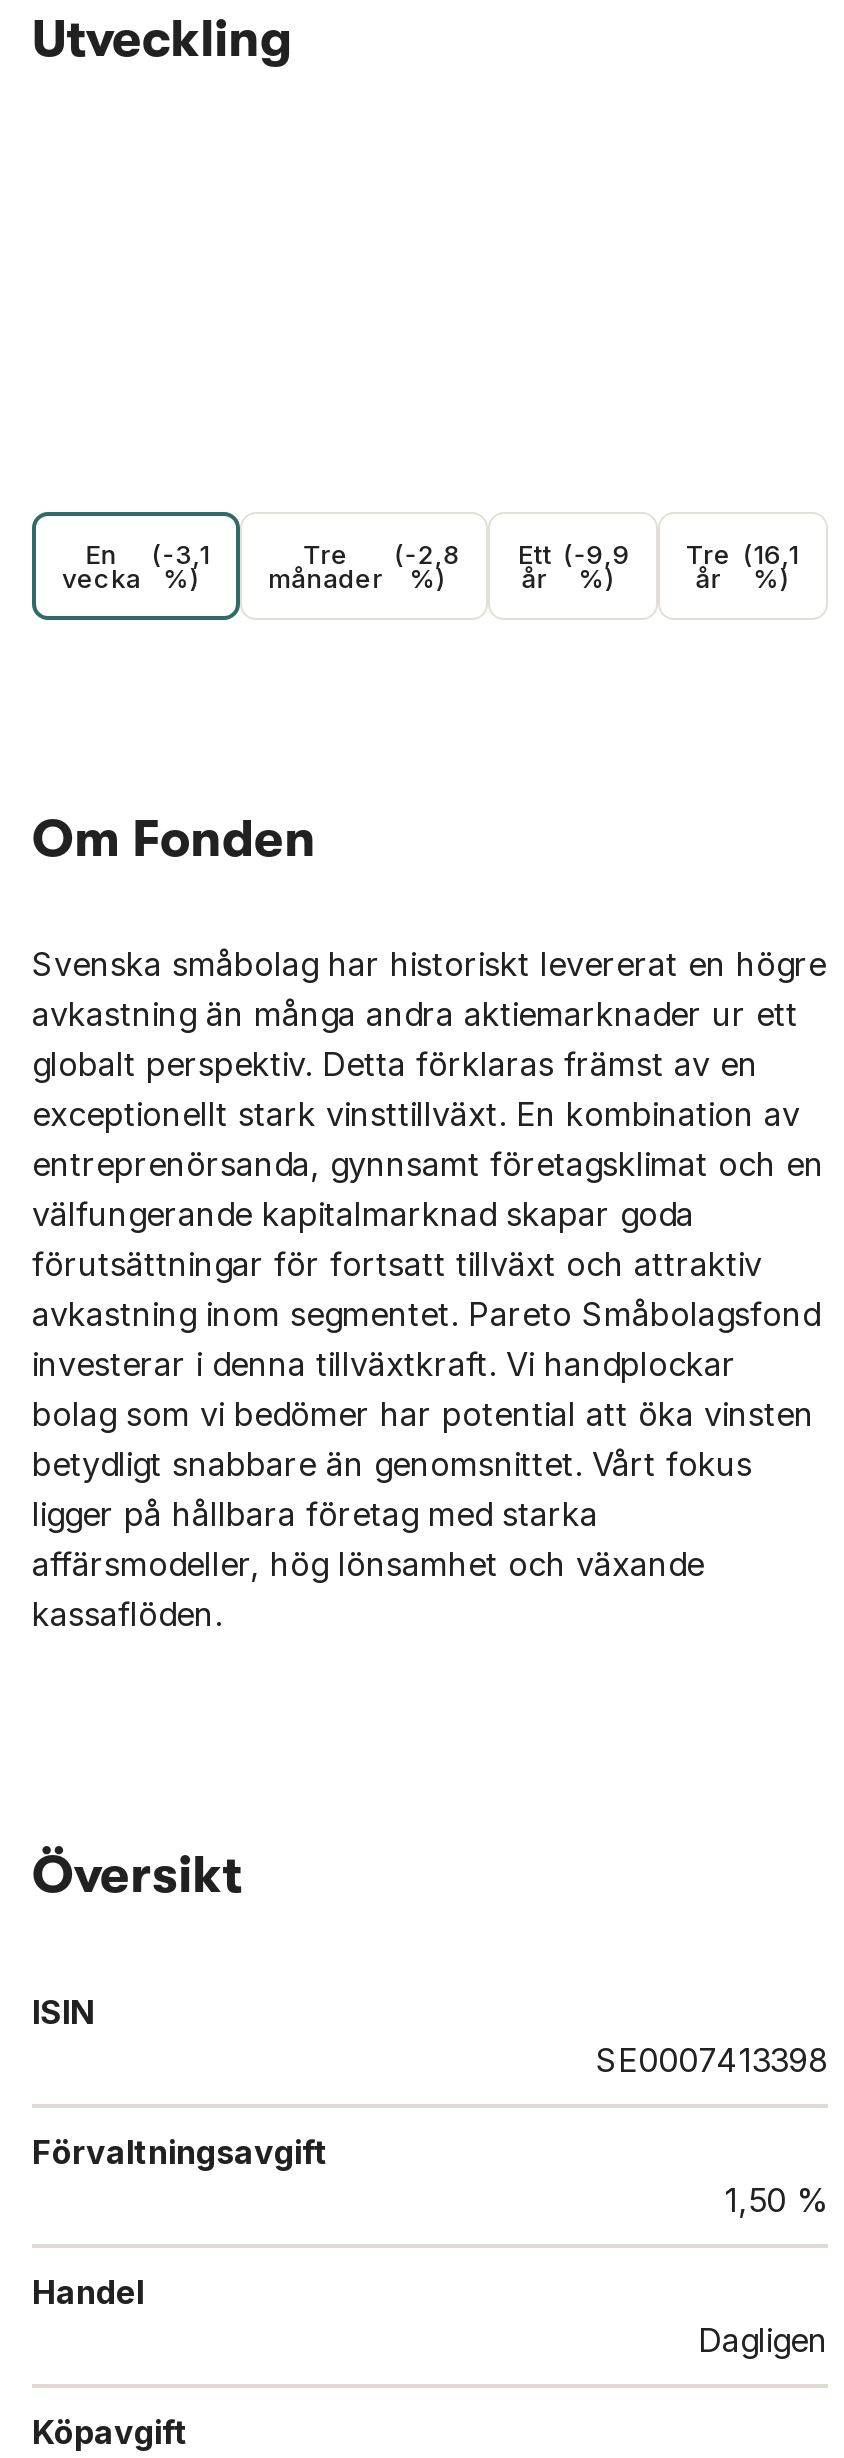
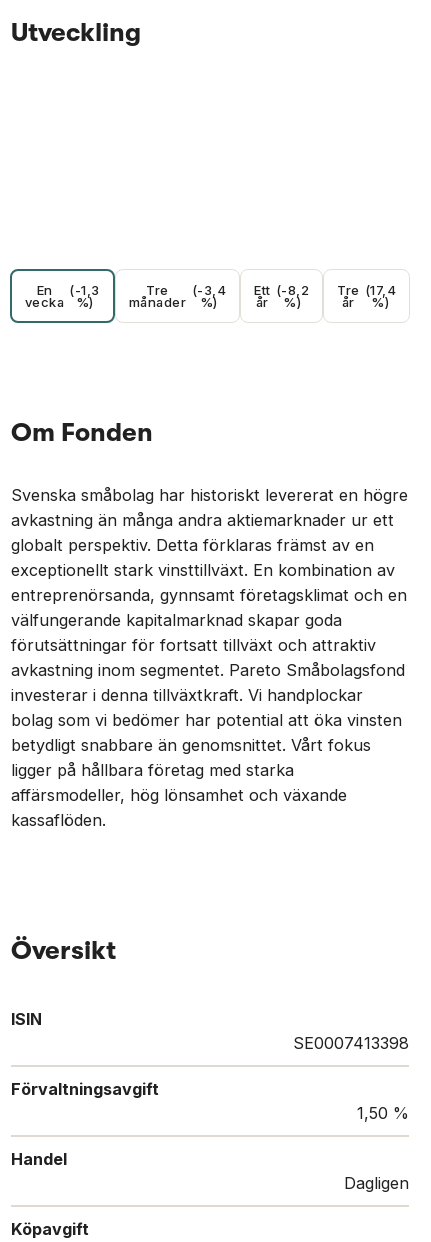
- En (-3,1
+ En (-1,3

- (-2,8
+ (-3,4

- (-9,9
+ (-8,2

- (16,1
+ (17,4
